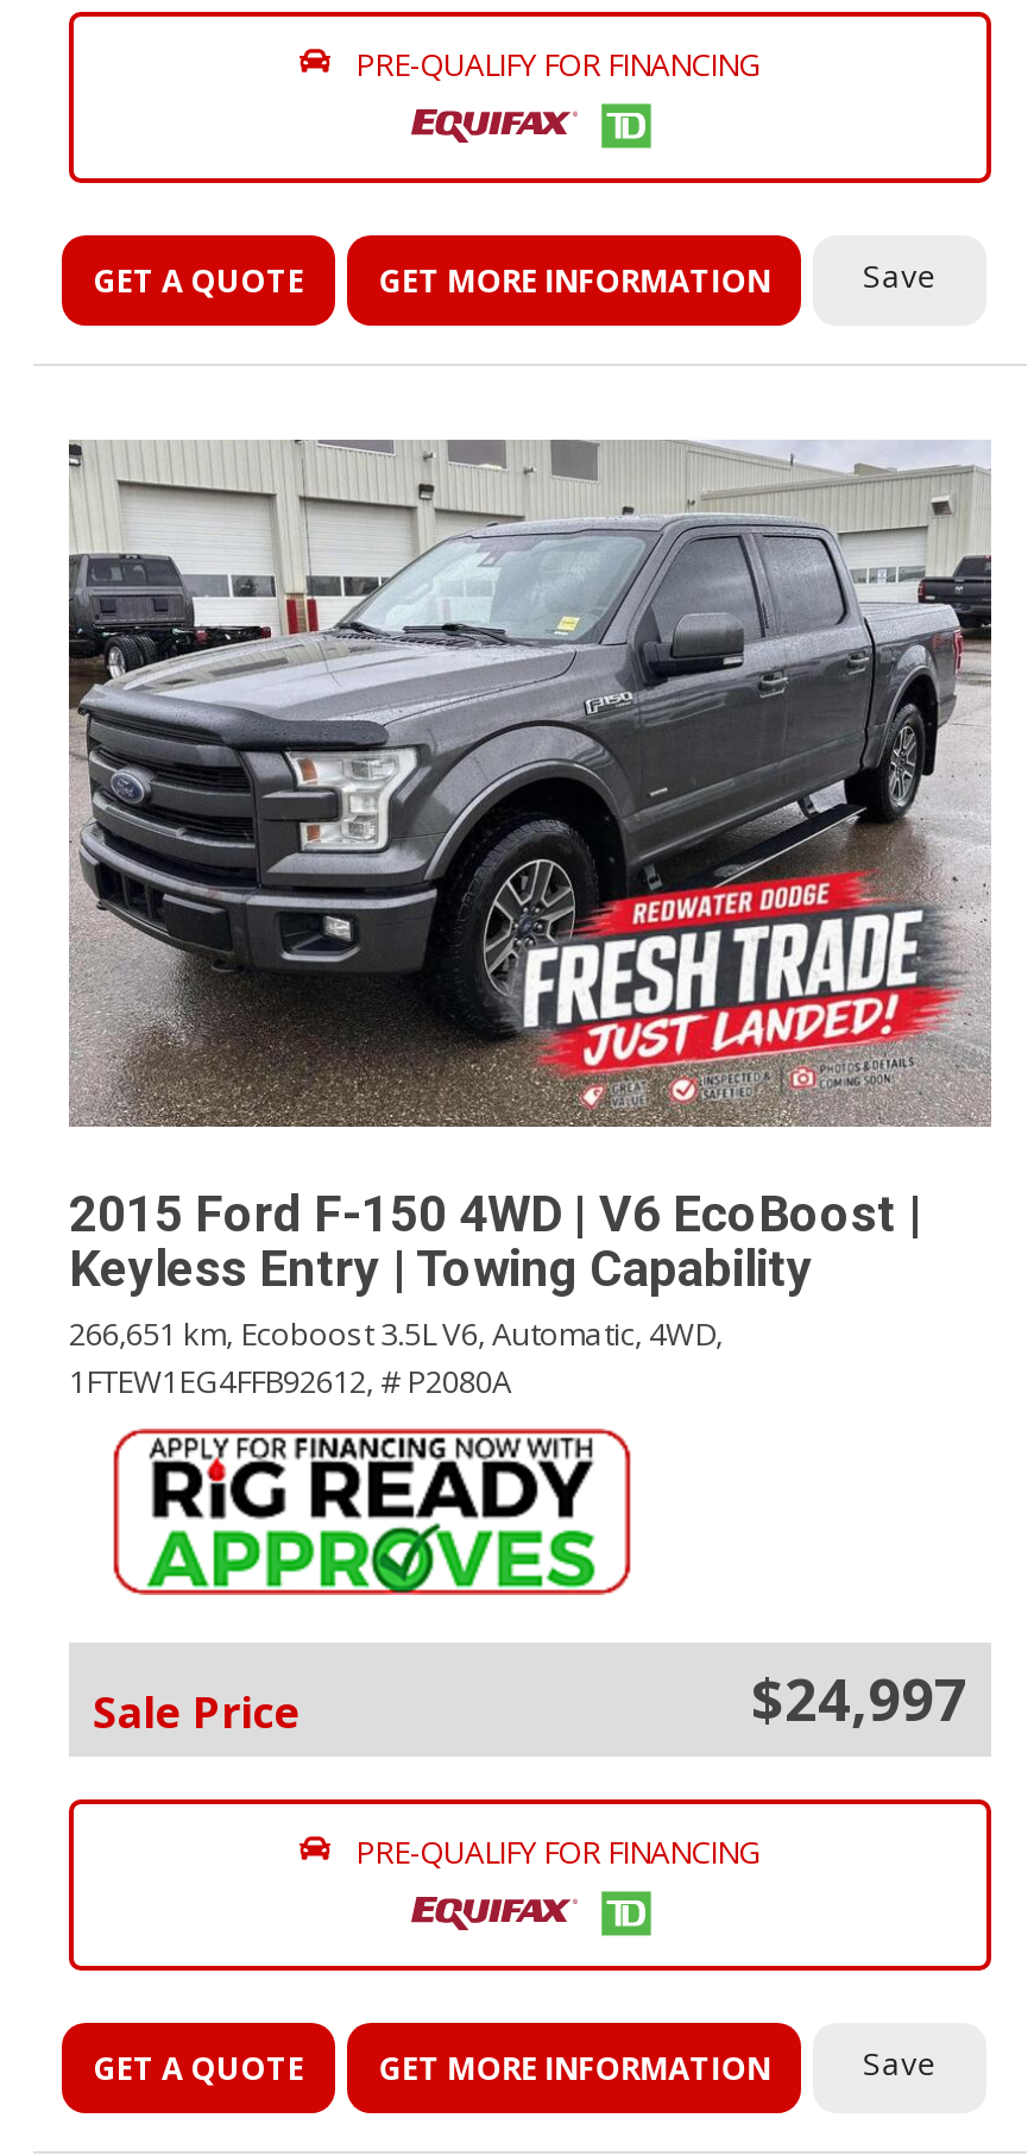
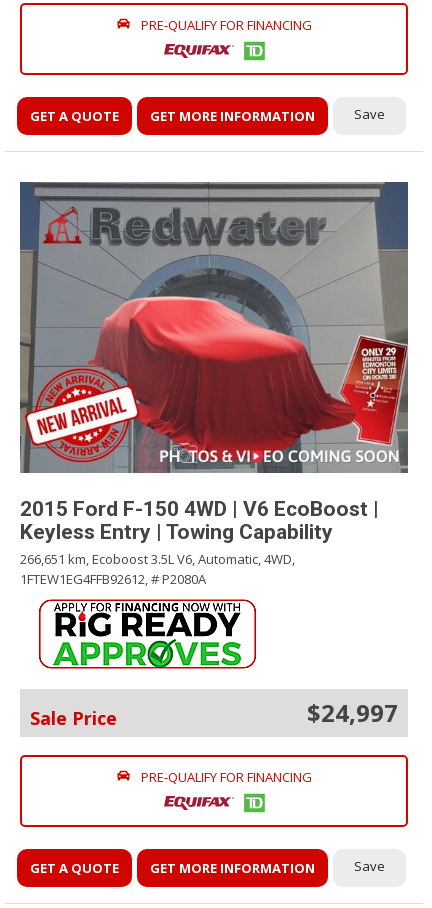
- [image]
+ [image]
